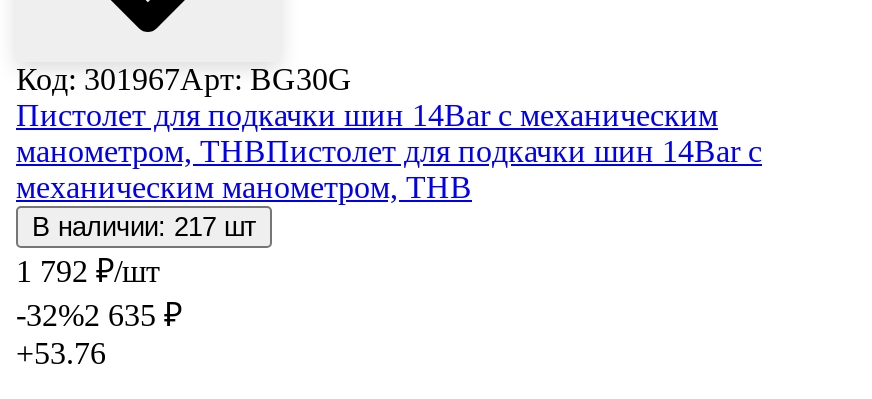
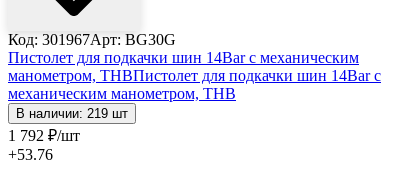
- В наличии: 217 шт
+ В наличии: 219 шт

- -32%2 635 ₽
